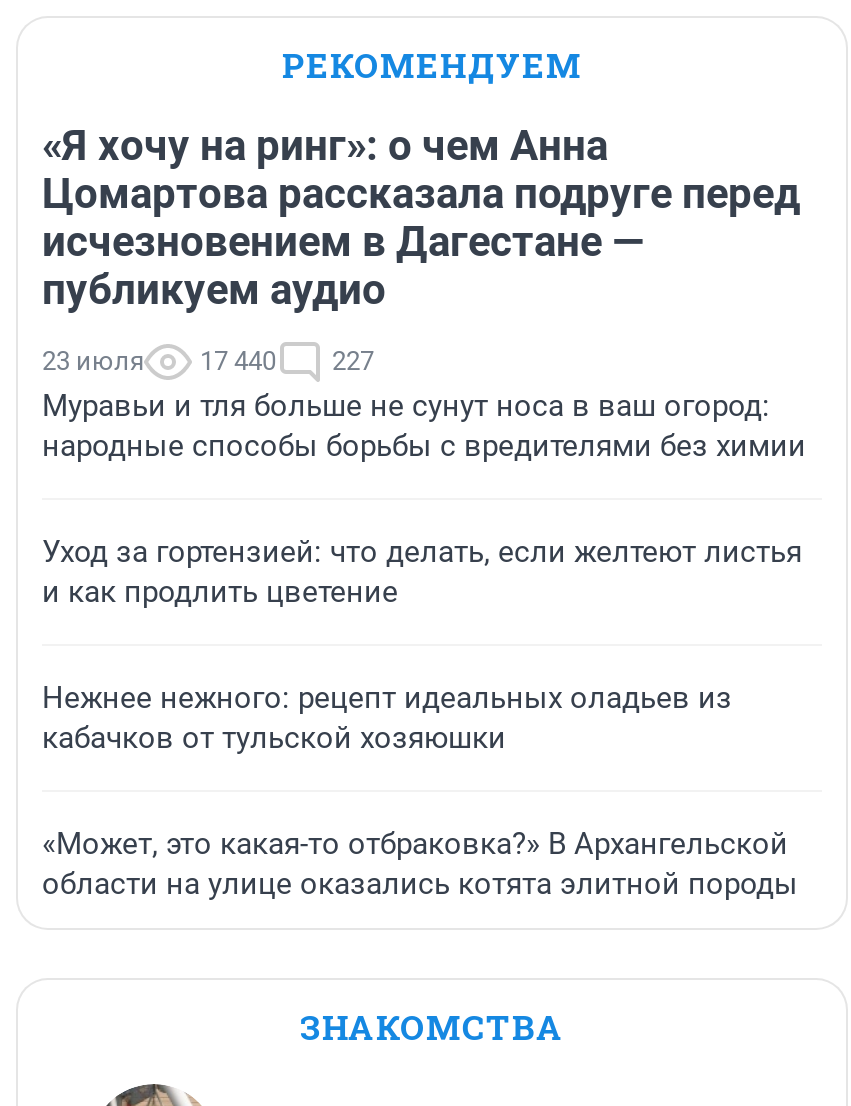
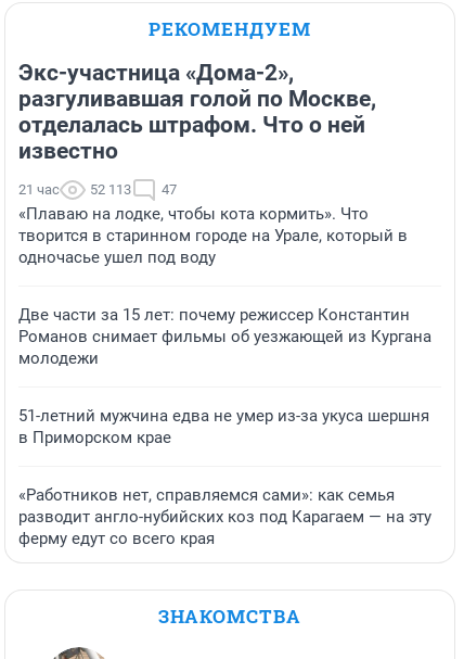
- «Я хочу на ринг»: о чем Анна
- Цомартова рассказала подруге перед
- исчезновением в Дагестане —
- публикуем аудио
+ Экс-участница «Дома-2»,
+ разгуливавшая голой по Москве,
+ отделалась штрафом. Что о ней
+ известно

- 23 июля
- 17 440
- 227
- Муравьи и тля больше не сунут носа в ваш огород:
- народные способы борьбы с вредителями без химии
+ 21 час
+ 52 113
+ 47
+ «Плаваю на лодке, чтобы кота кормить». Что
+ творится в старинном городе на Урале, который в
+ одночасье ушел под воду

- Уход за гортензией: что делать, если желтеют листья
- и как продлить цветение
+ Две части за 15 лет: почему режиссер Константин
+ Романов снимает фильмы об уезжающей из Кургана
+ молодежи

- Нежнее нежного: рецепт идеальных оладьев из
- кабачков от тульской хозяюшки
+ 51-летний мужчина едва не умер из-за укуса шершня
+ в Приморском крае

- «Может, это какая-то отбраковка?» В Архангельской
- области на улице оказались котята элитной породы
+ «Работников нет, справляемся сами»: как семья
+ разводит англо-нубийских коз под Карагаем — на эту
+ ферму едут со всего края
